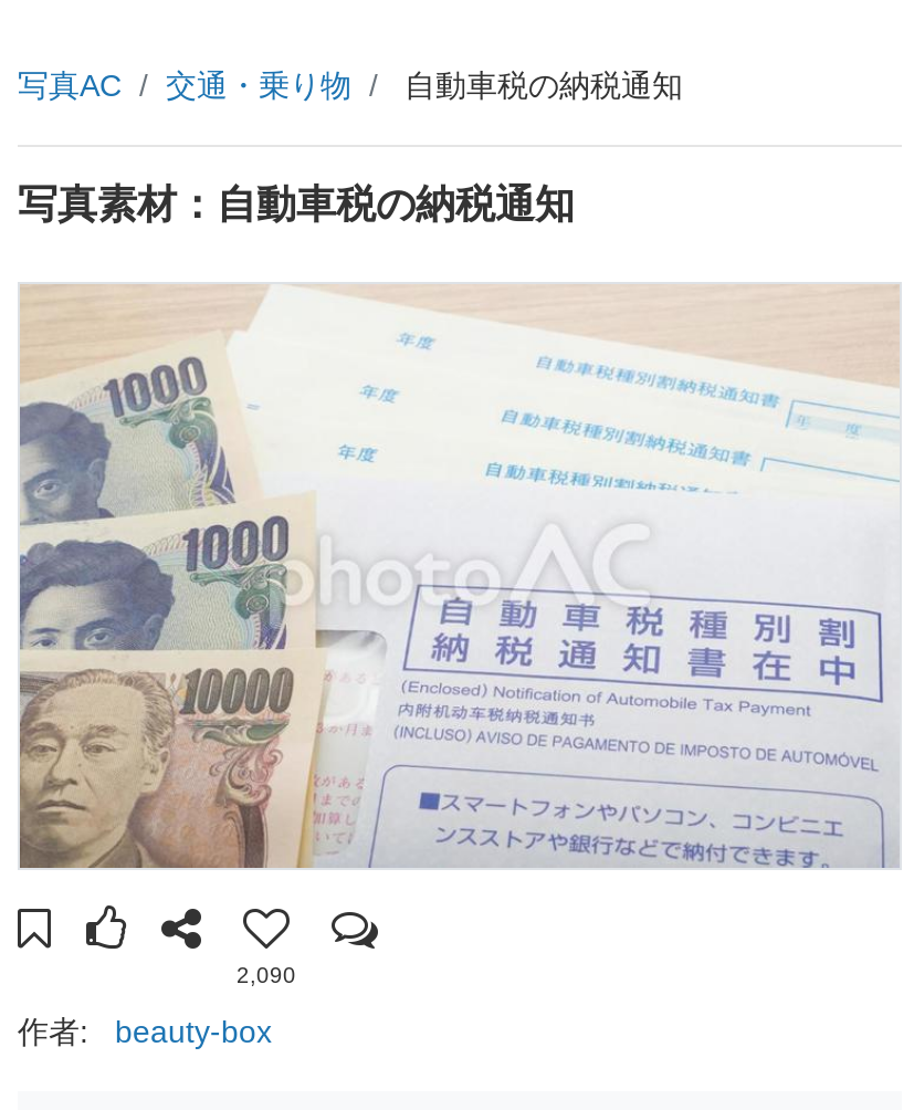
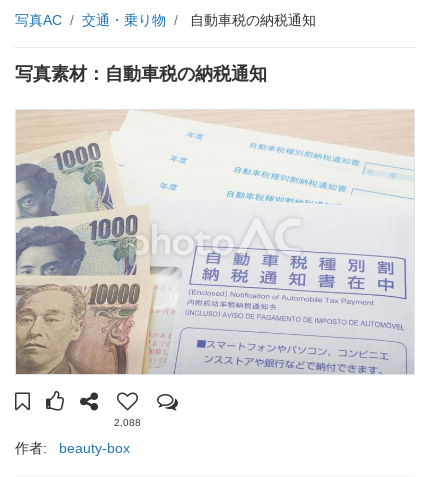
- 2,090
+ 2,088
